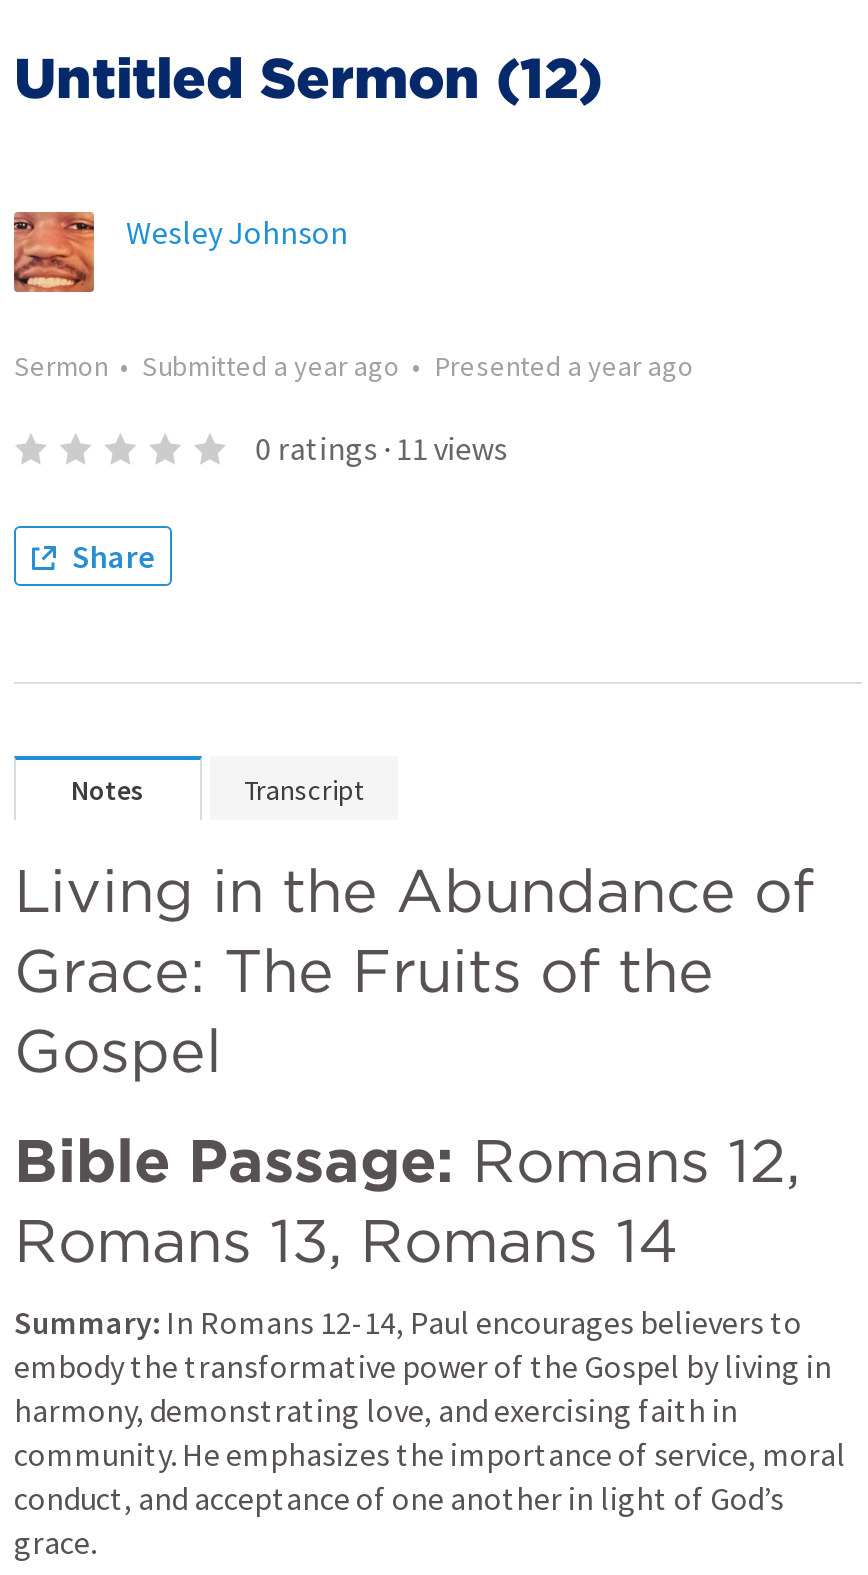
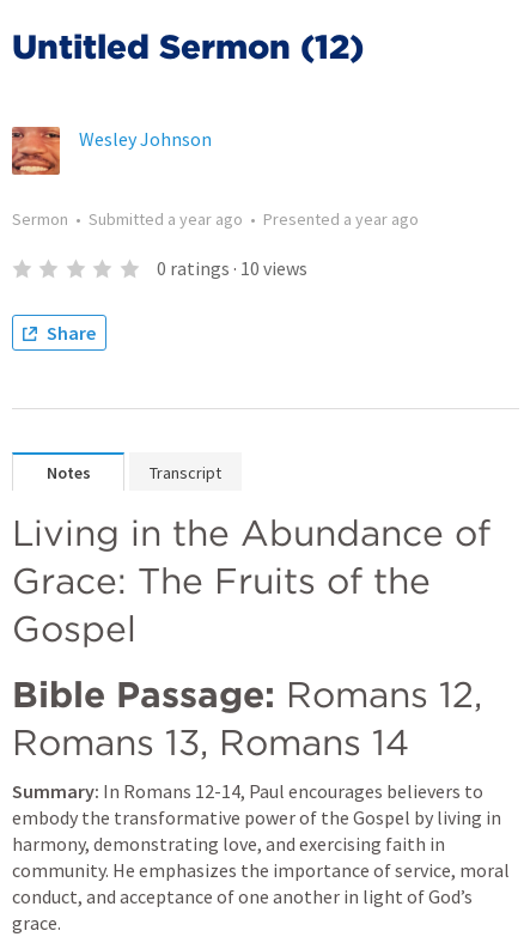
- 0 ratings · 11 views
+ 0 ratings · 10 views
